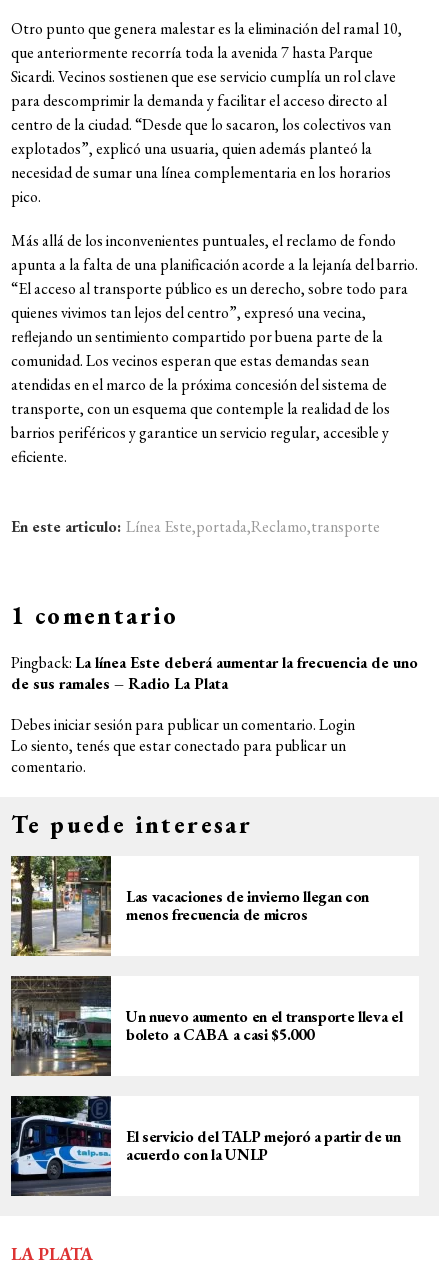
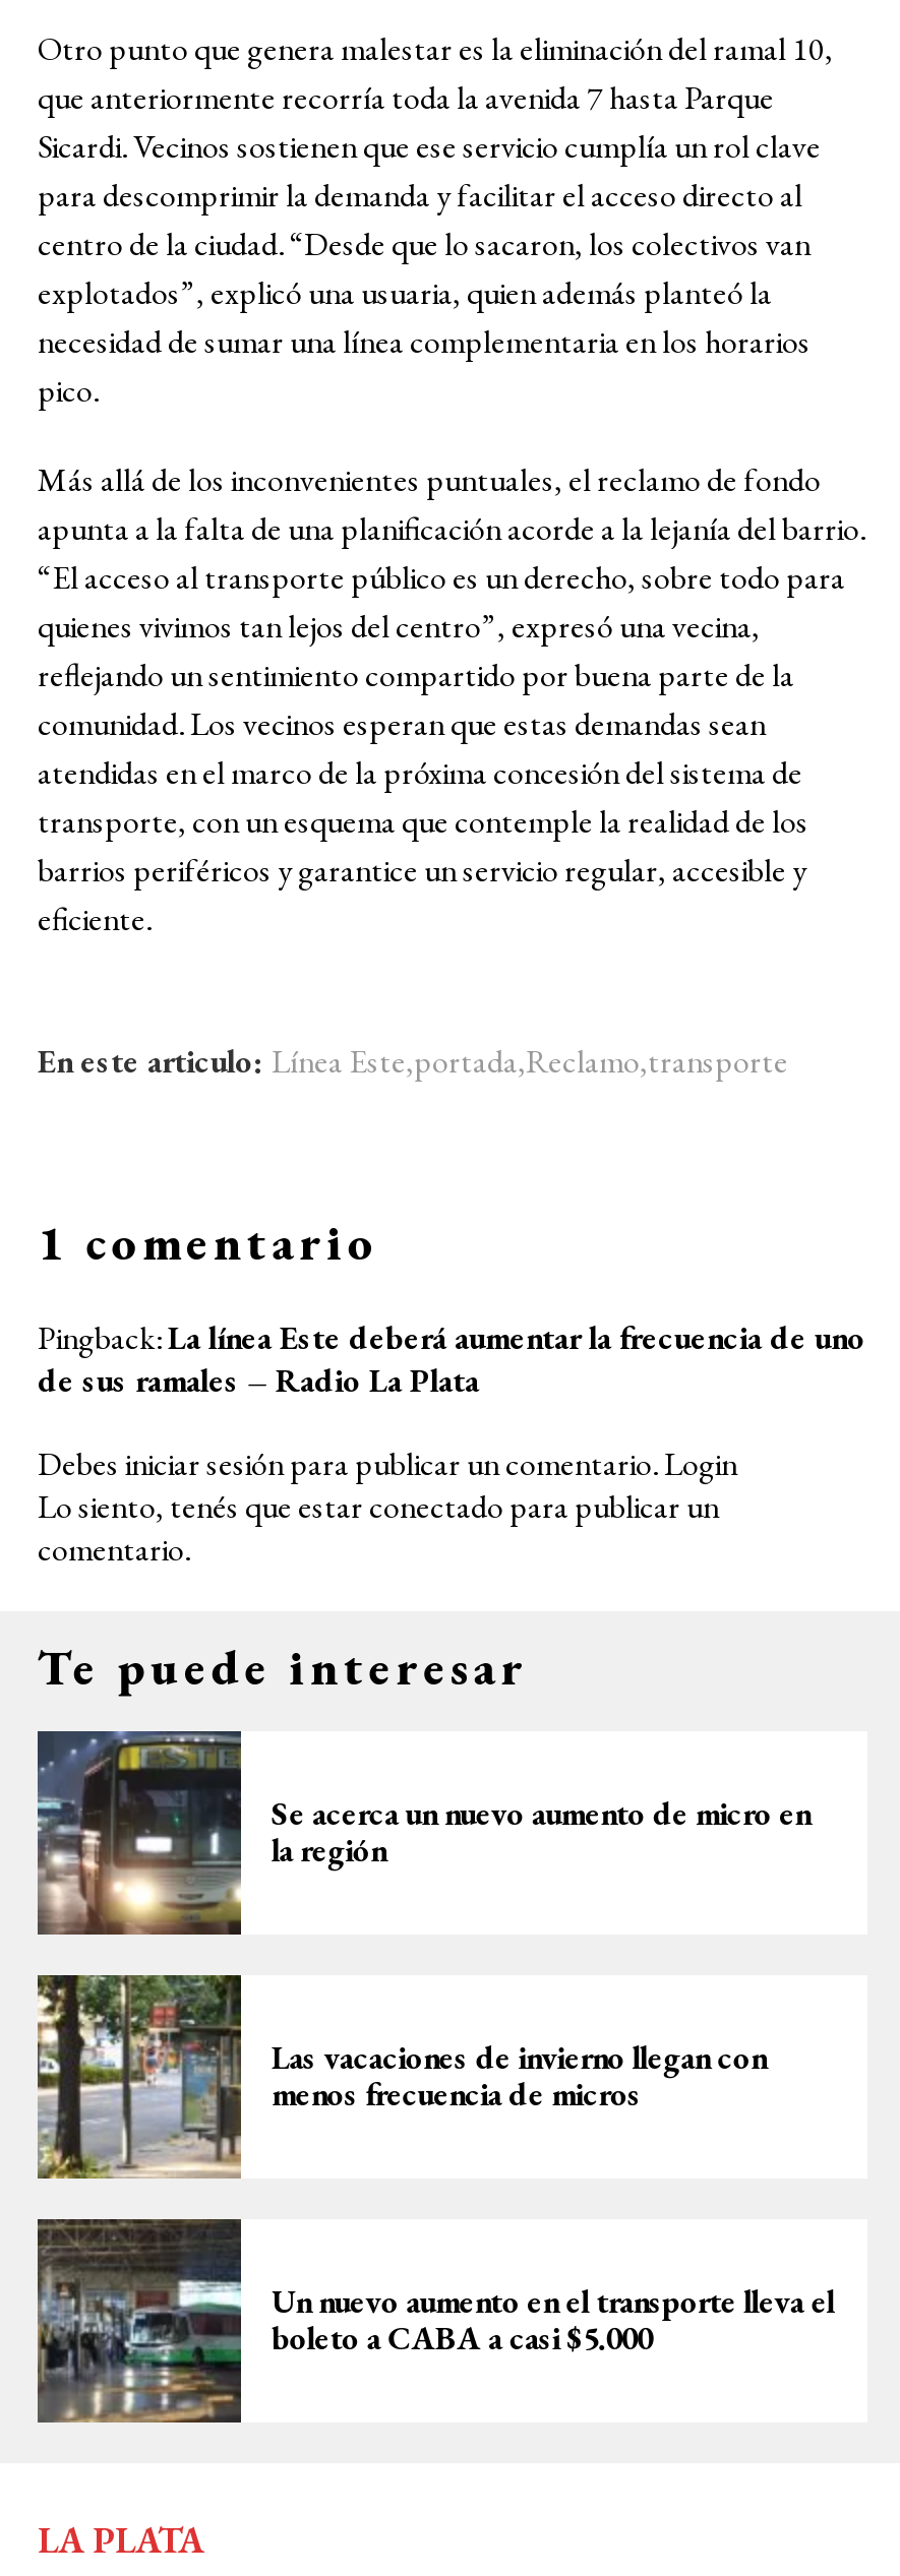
+ [image]
+ Se acerca un nuevo aumento de micro en
+ la región

moved down: [image] | Las vacaciones de invierno llegan con | menos frecuencia de micros | Un nuevo aumento en el transporte lleva el | boleto a CABA a casi $5.000

- [image]
- El servicio del TALP mejoró a partir de un
- acuerdo con la UNLP
